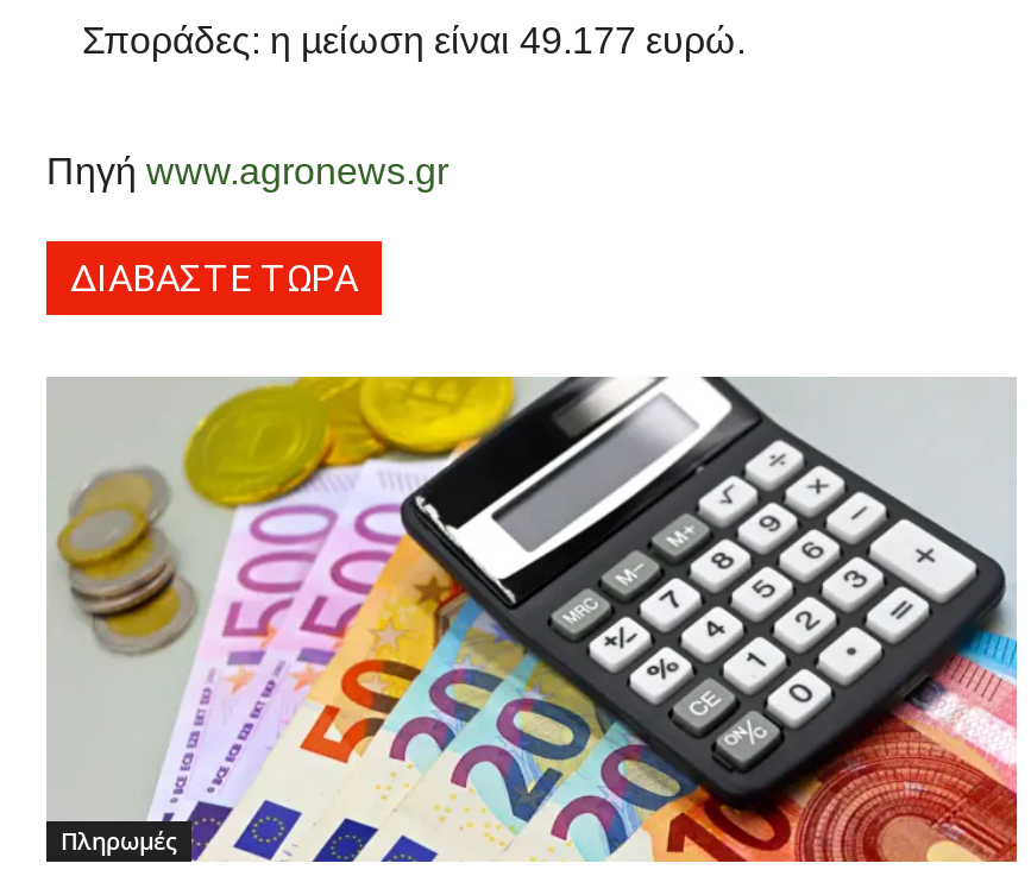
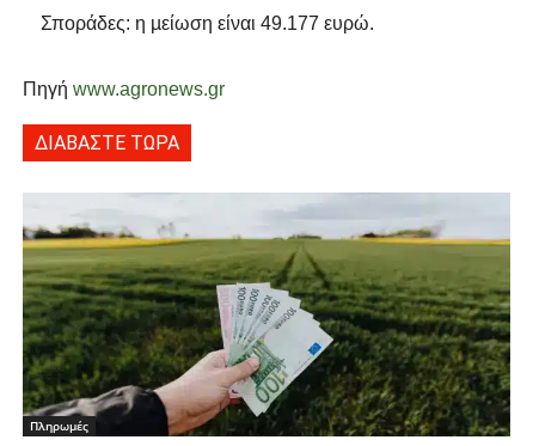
- [image]
+ [image]
